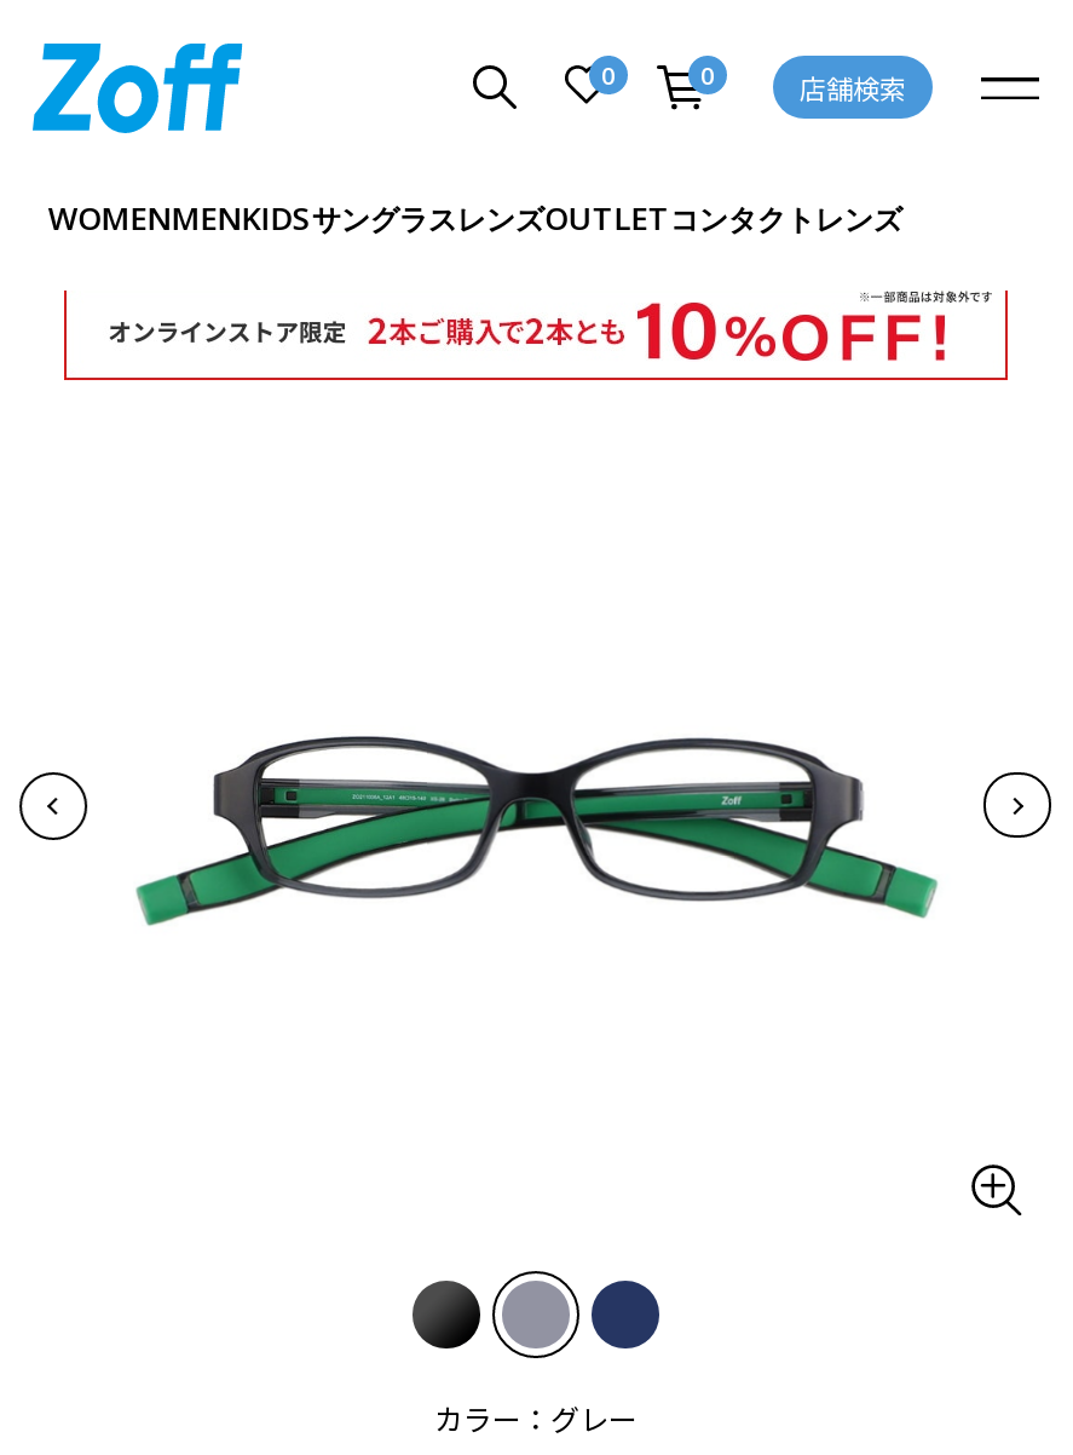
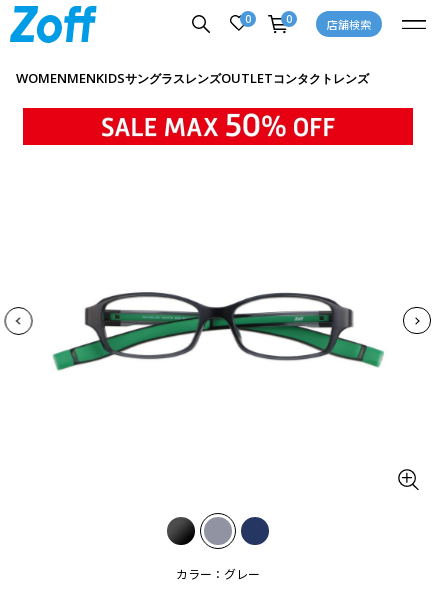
- [image]
+ [image]
